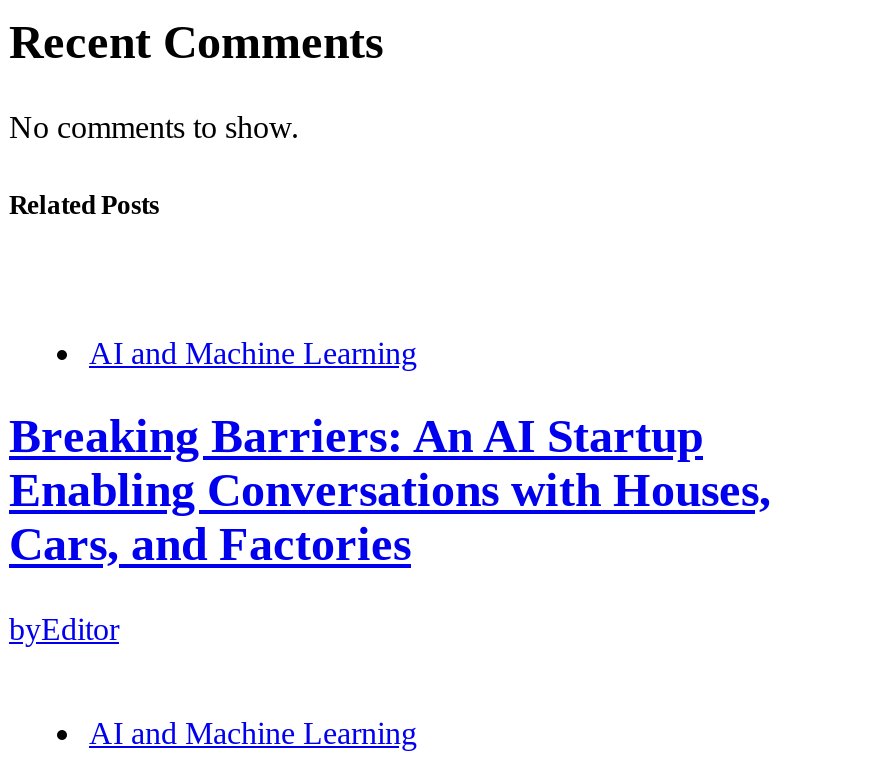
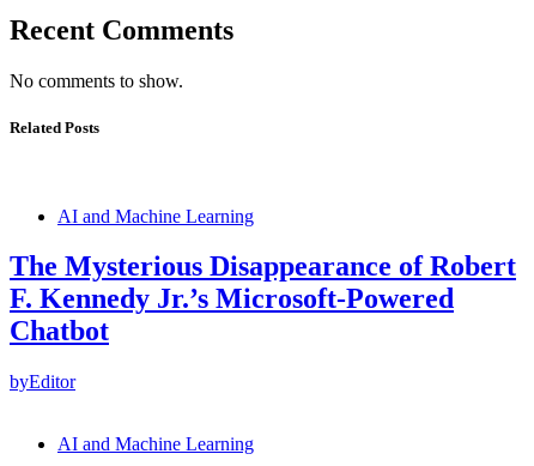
- Breaking Barriers: An AI Startup
- Enabling Conversations with Houses,
- Cars, and Factories
+ The Mysterious Disappearance of Robert
+ F. Kennedy Jr.’s Microsoft-Powered
+ Chatbot
